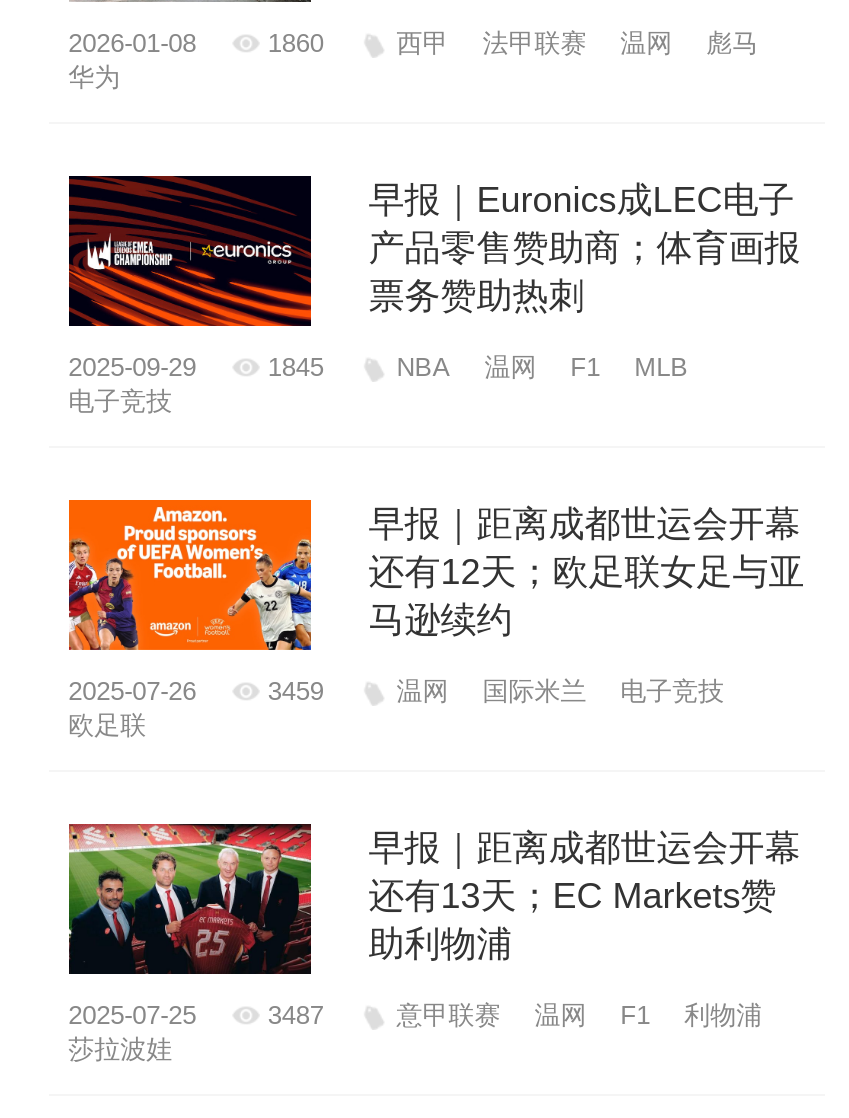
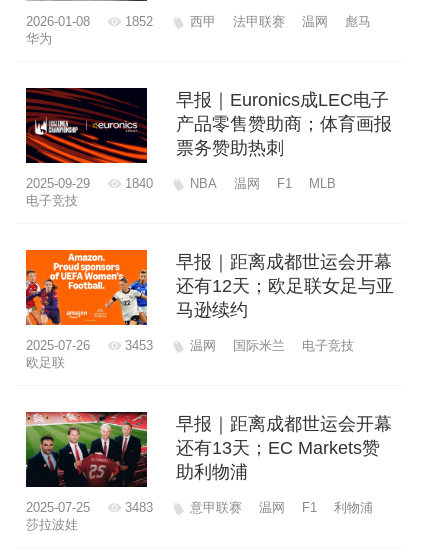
- 1860
+ 1852

- 1845
+ 1840

- 3459
+ 3453

- 3487
+ 3483
